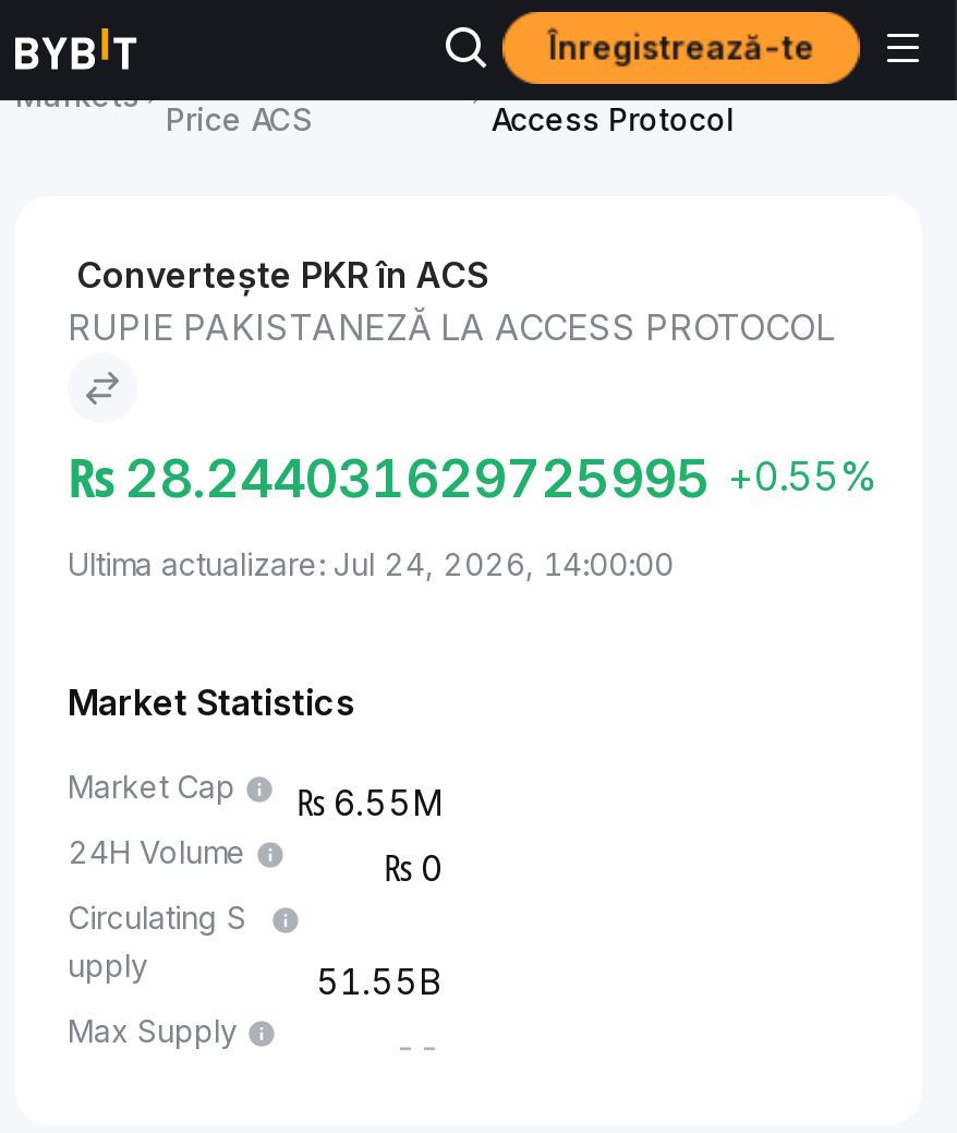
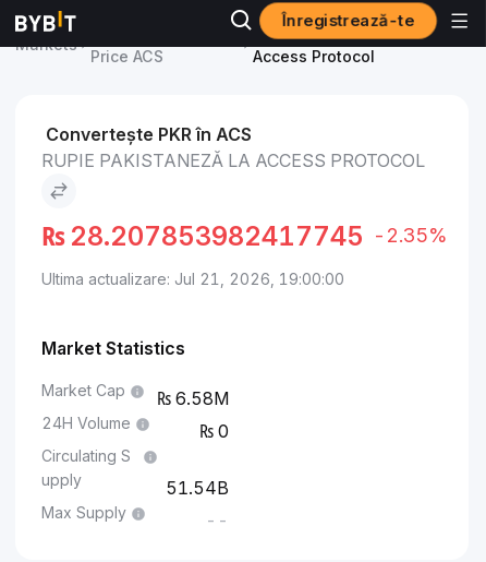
- ₨ 28.244031629725995 +0.55%
+ ₨ 28.207853982417745 -2.35%

- Ultima actualizare: Jul 24, 2026, 14:00:00
+ Ultima actualizare: Jul 21, 2026, 19:00:00

- 6.55M
+ 6.58M

- 51.55B
+ 51.54B
